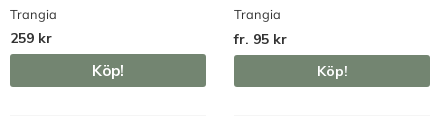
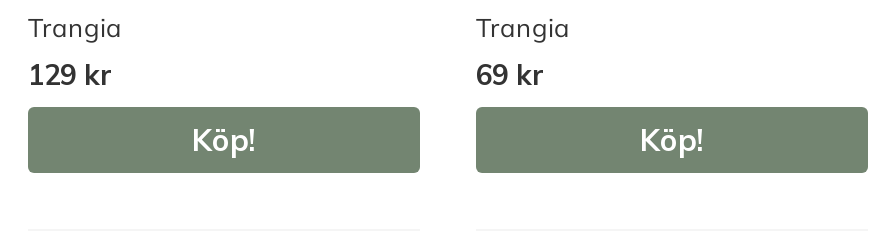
- 259 kr
+ 129 kr

- fr. 95 kr
+ 69 kr
